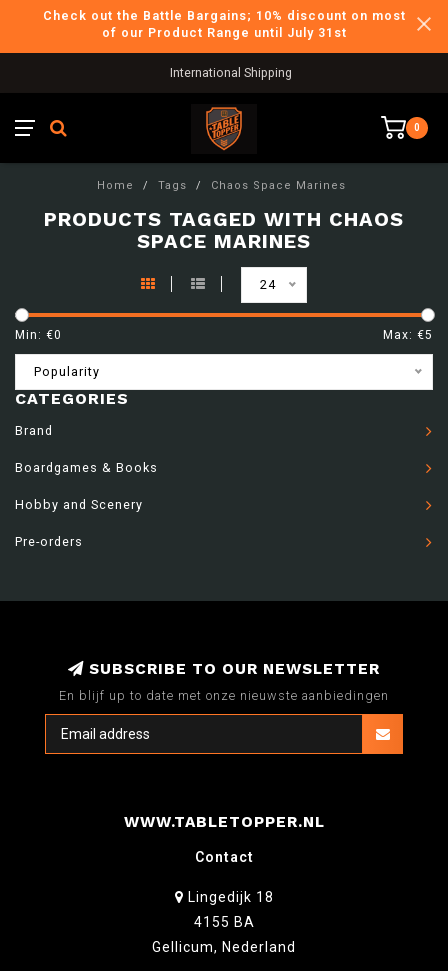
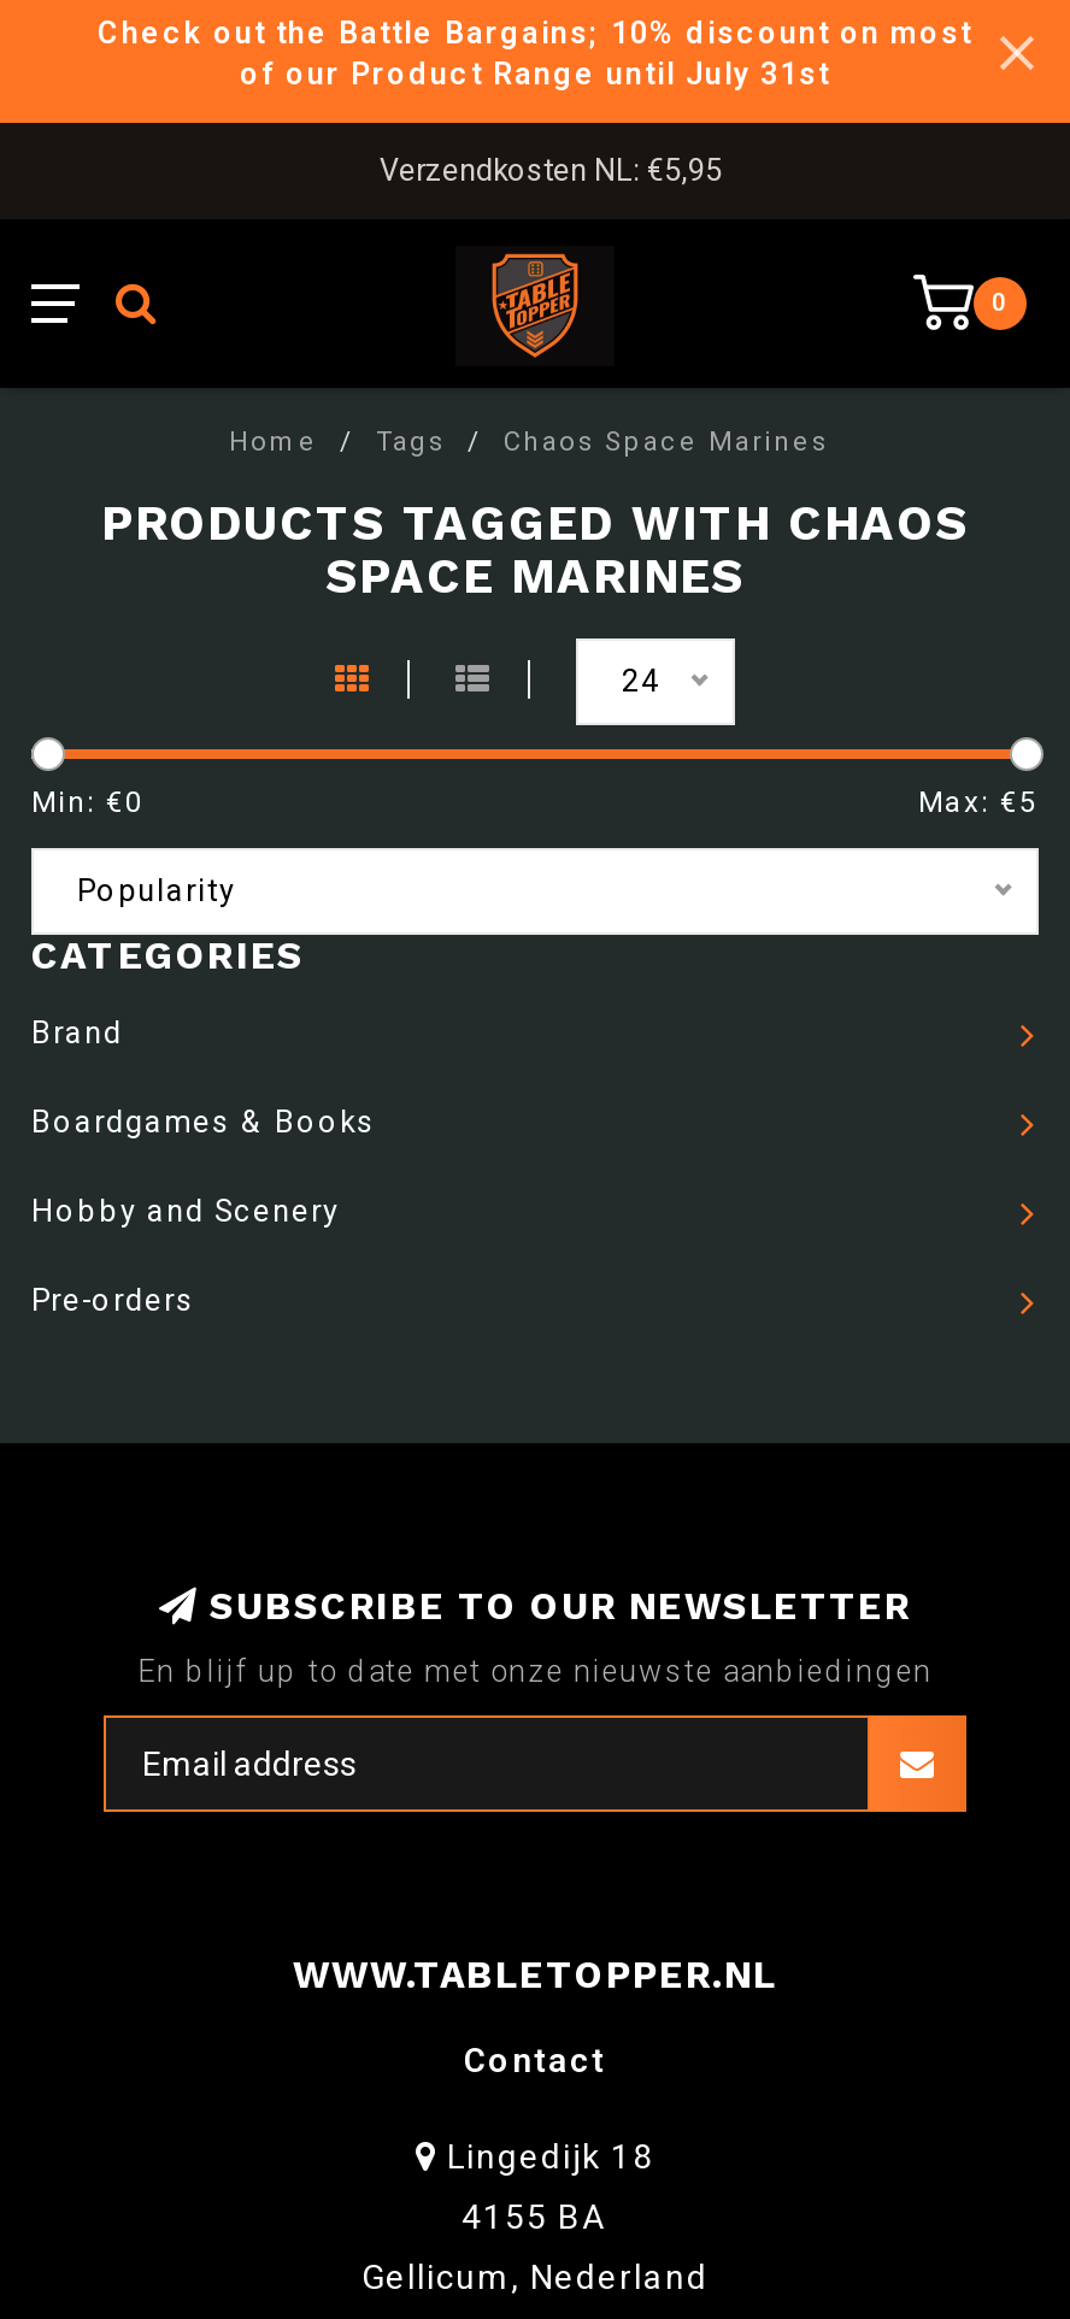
- International Shipping
+ Verzendkosten NL: €5,95
